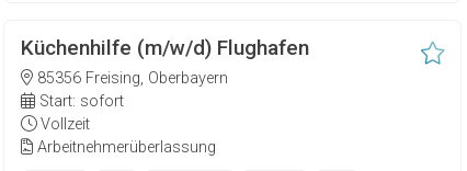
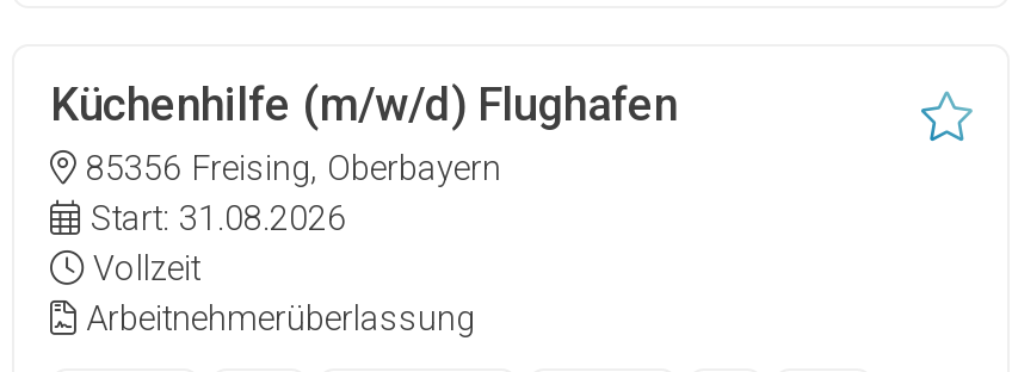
- Start: sofort
+ Start: 31.08.2026
